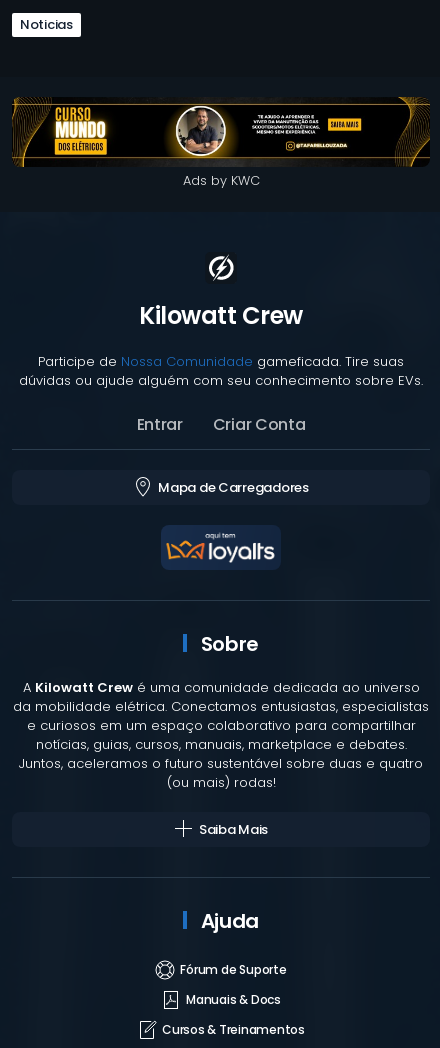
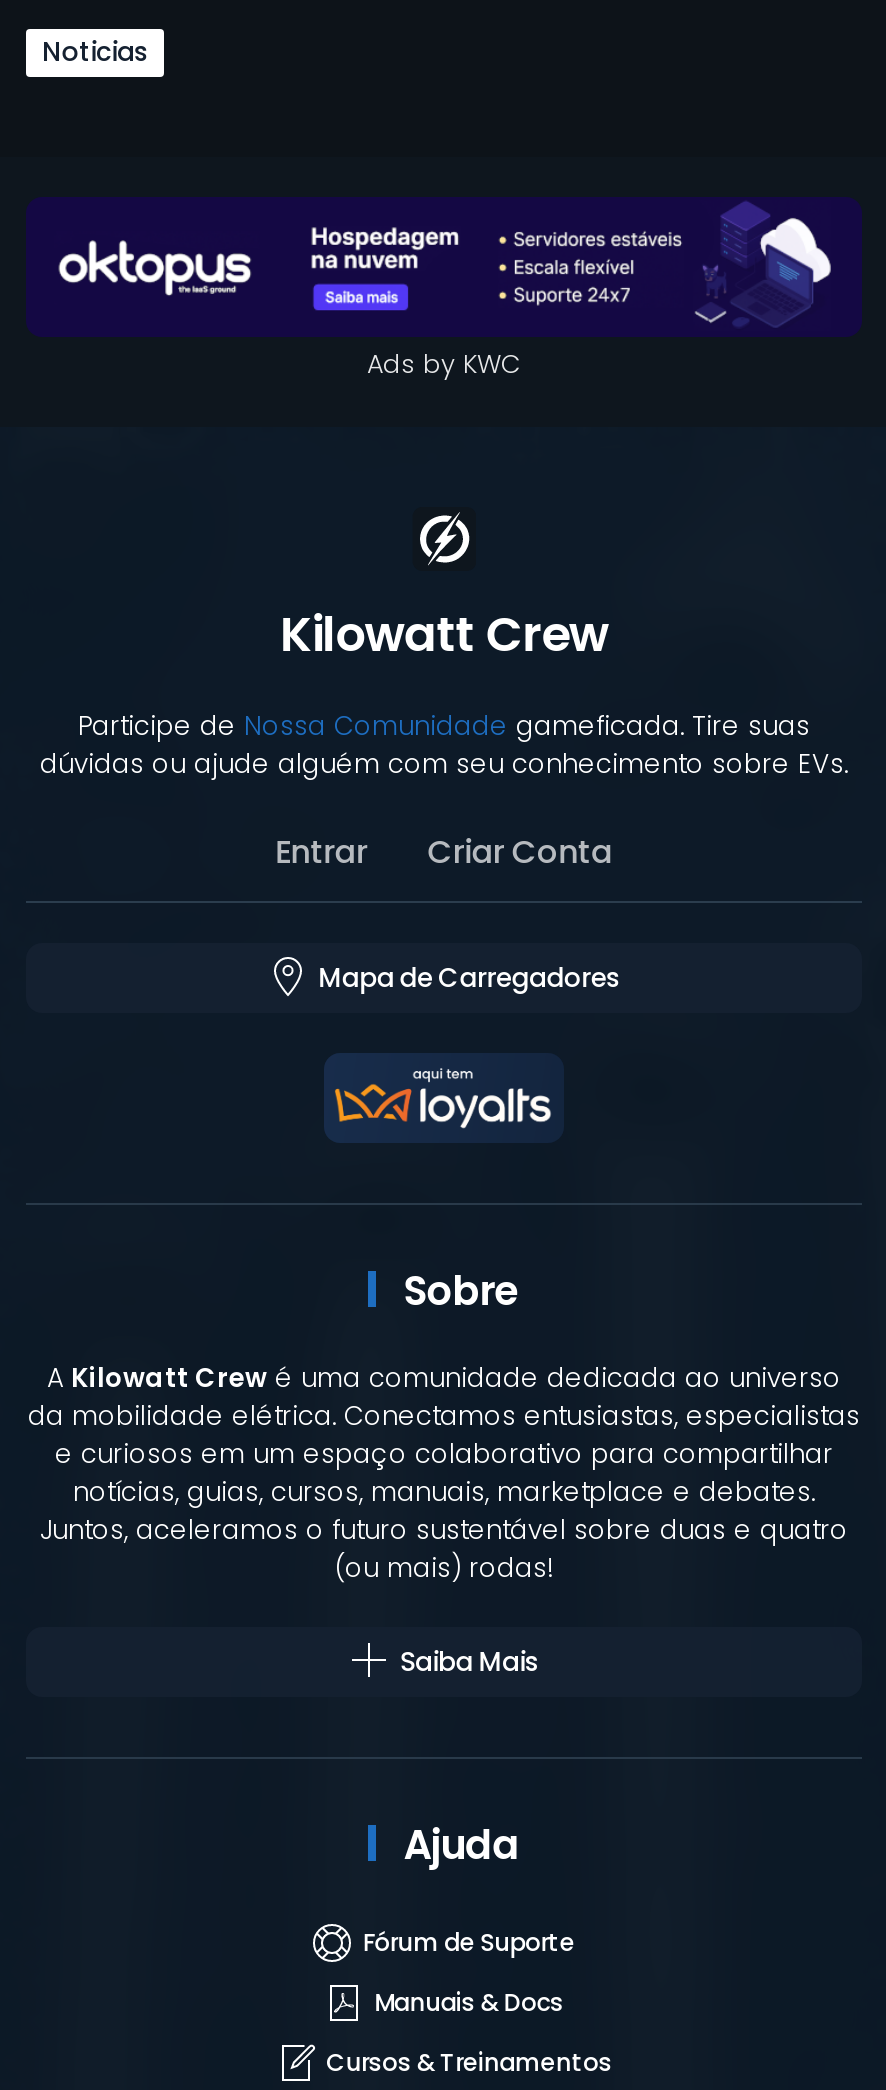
- [image]
+ [image]
